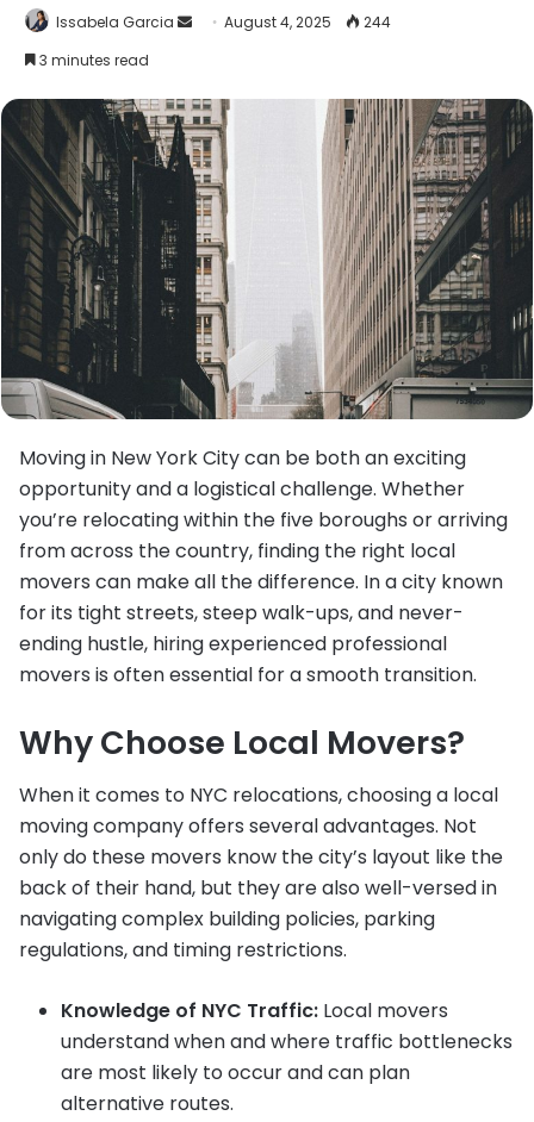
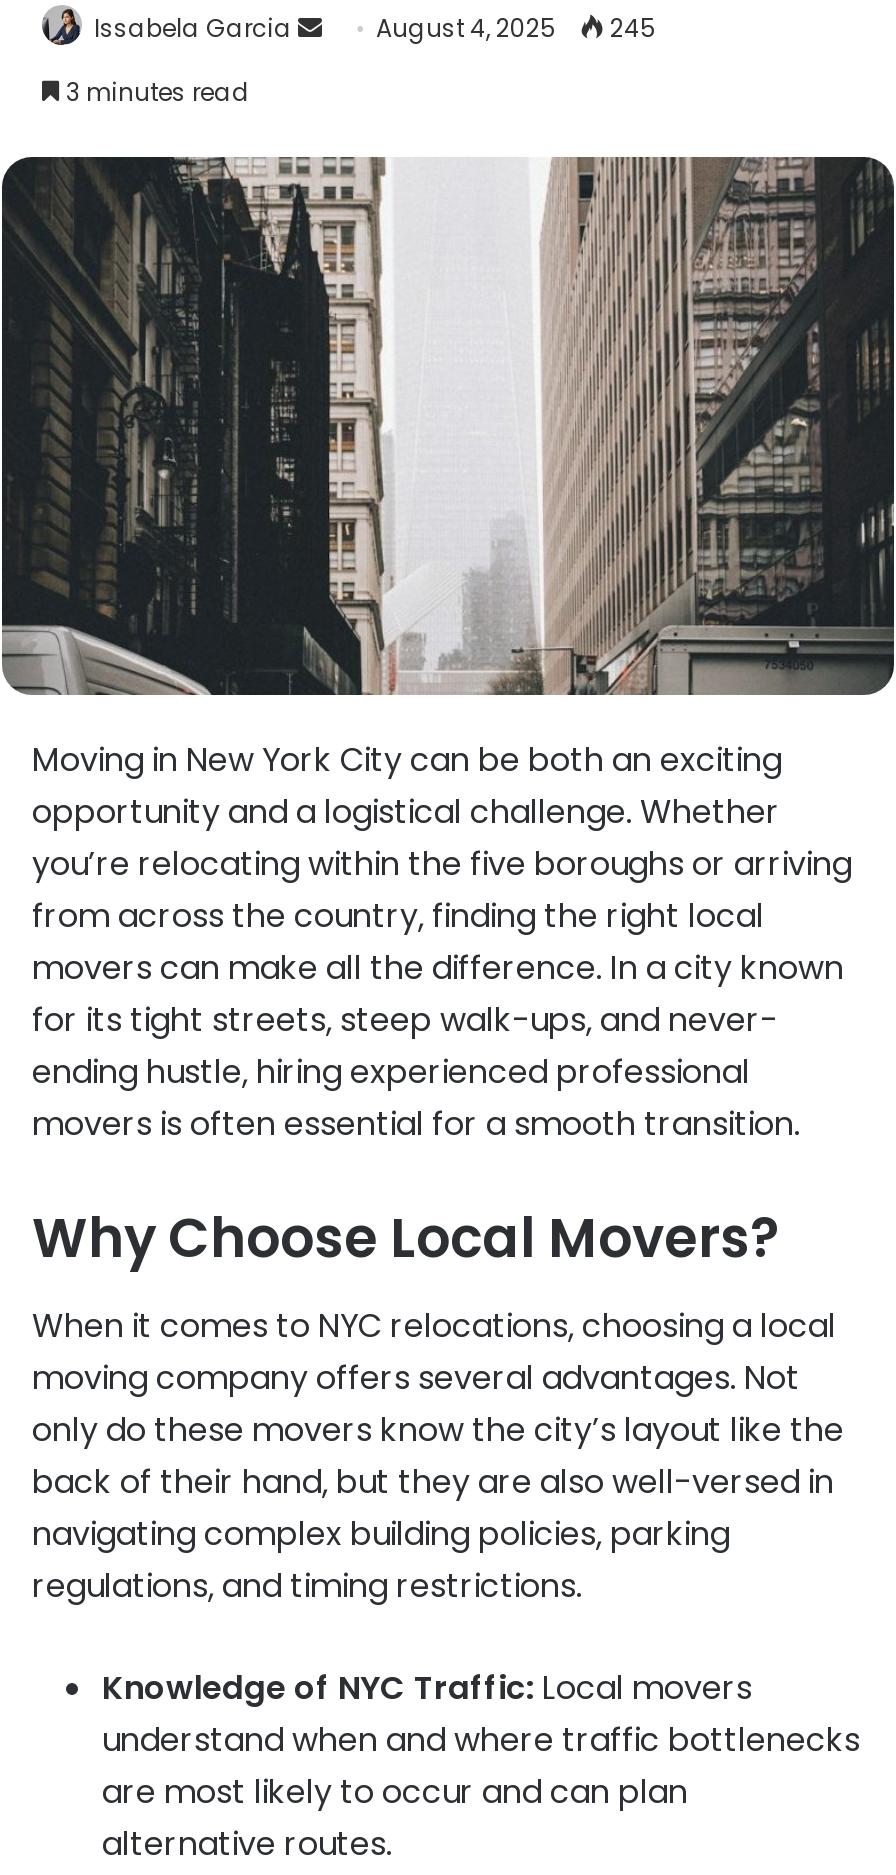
- 244
+ 245
